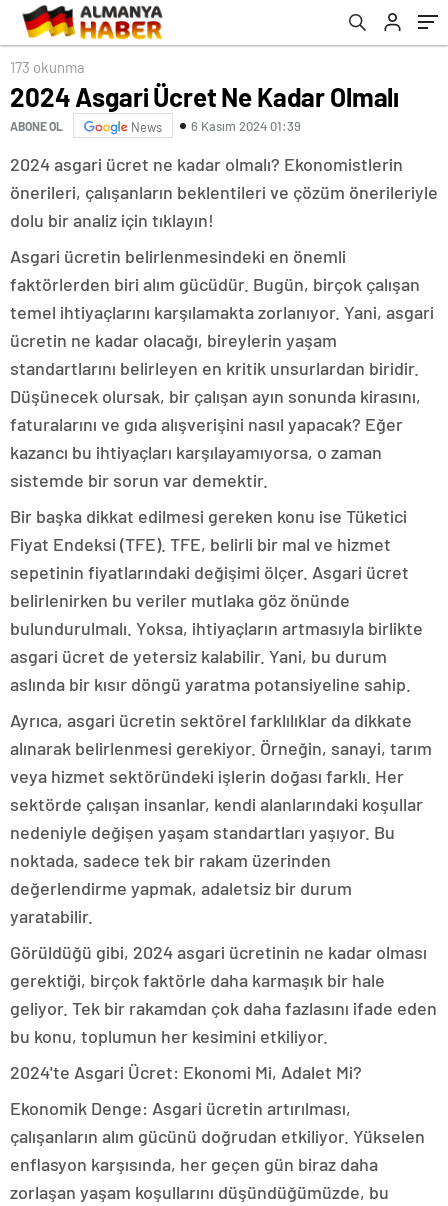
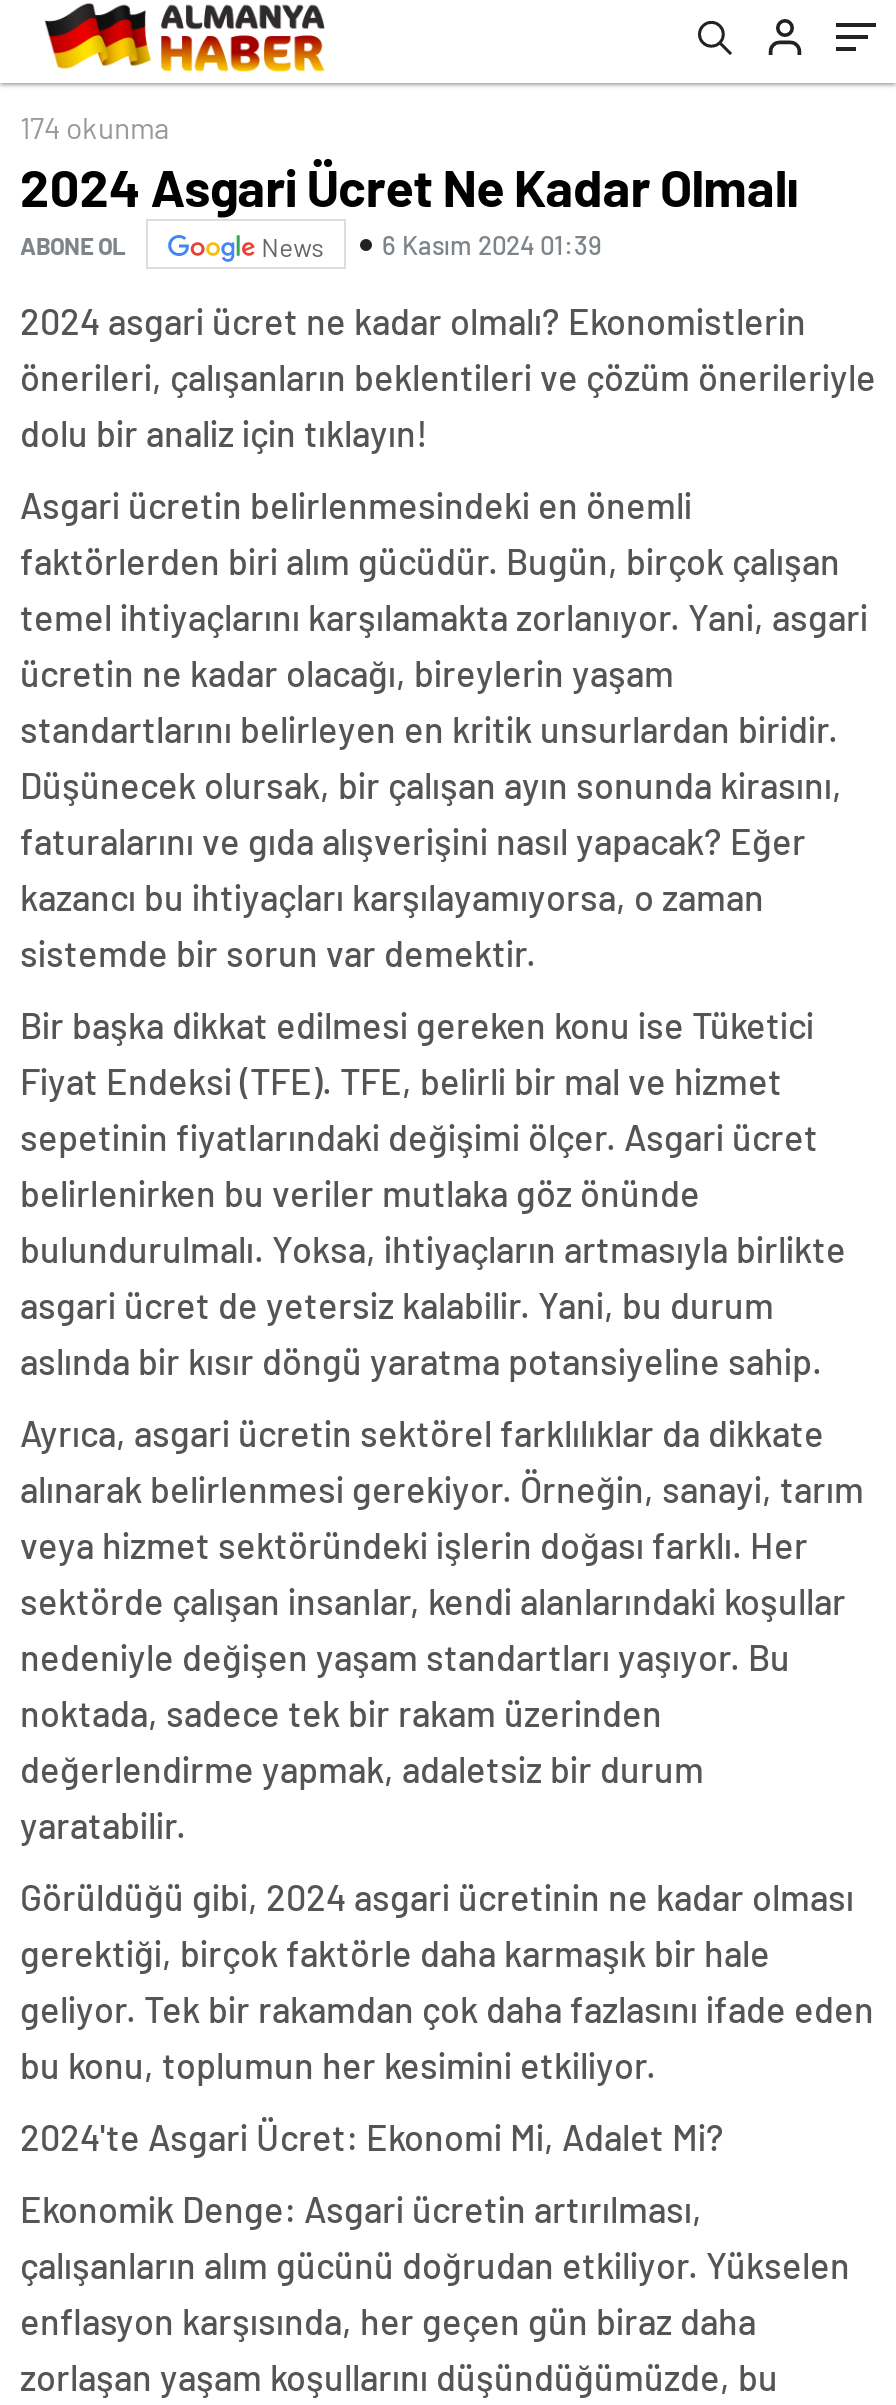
- 173 okunma
+ 174 okunma
